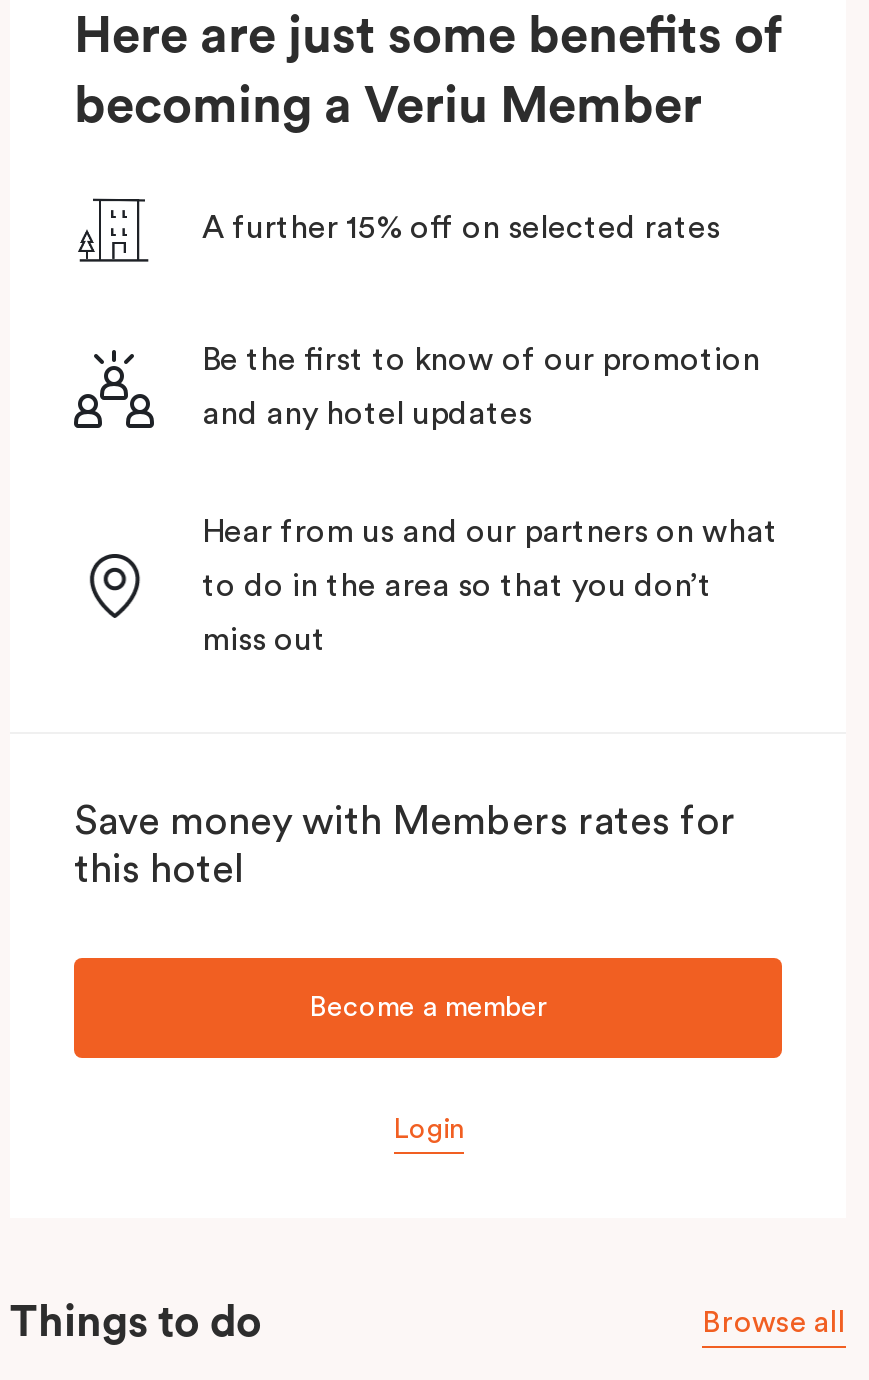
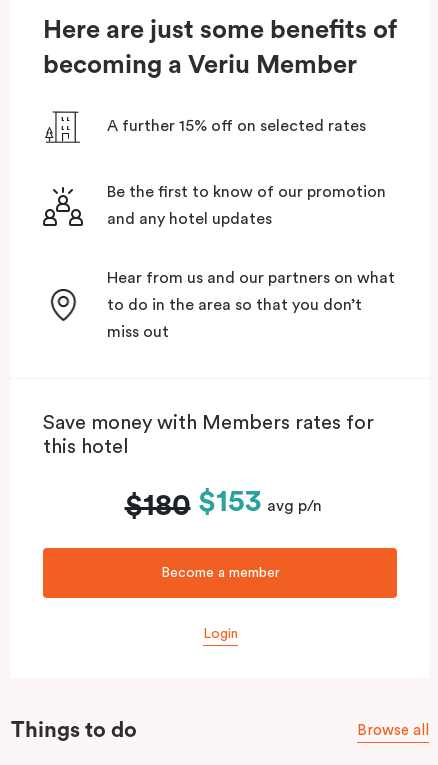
+ $180 $153 avg p/n
